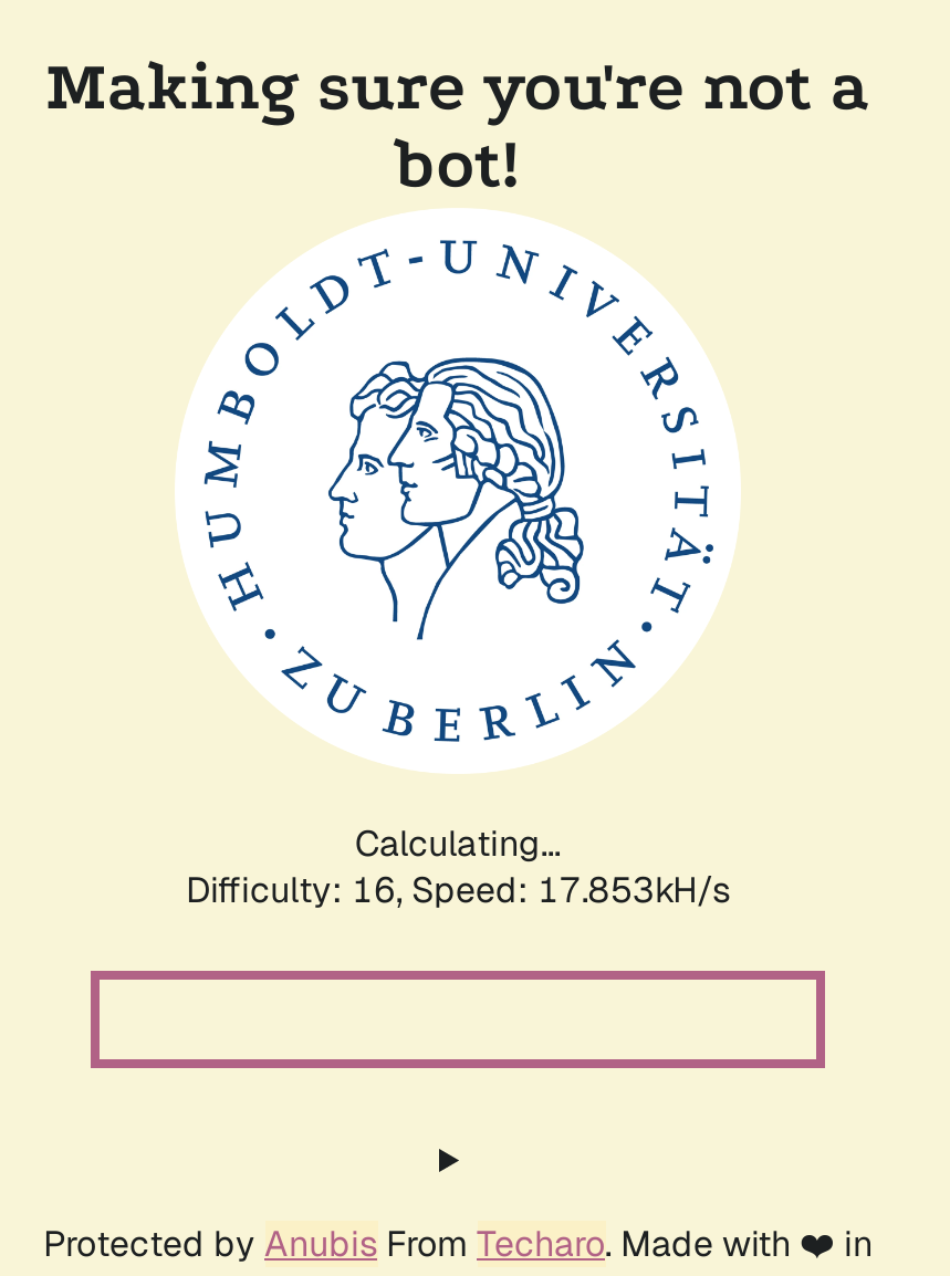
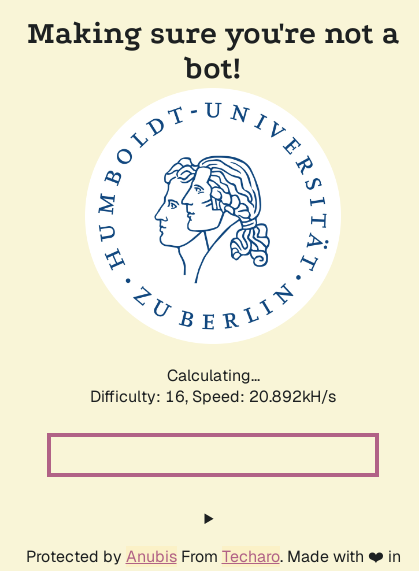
- Difficulty: 16, Speed: 17.853kH/s
+ Difficulty: 16, Speed: 20.892kH/s
